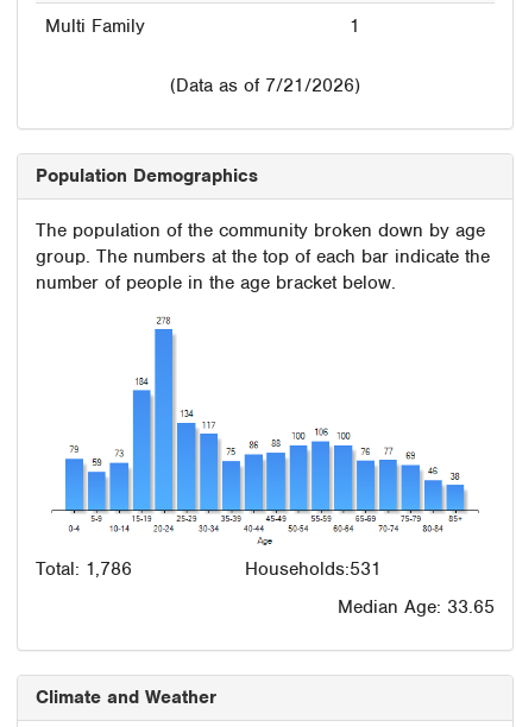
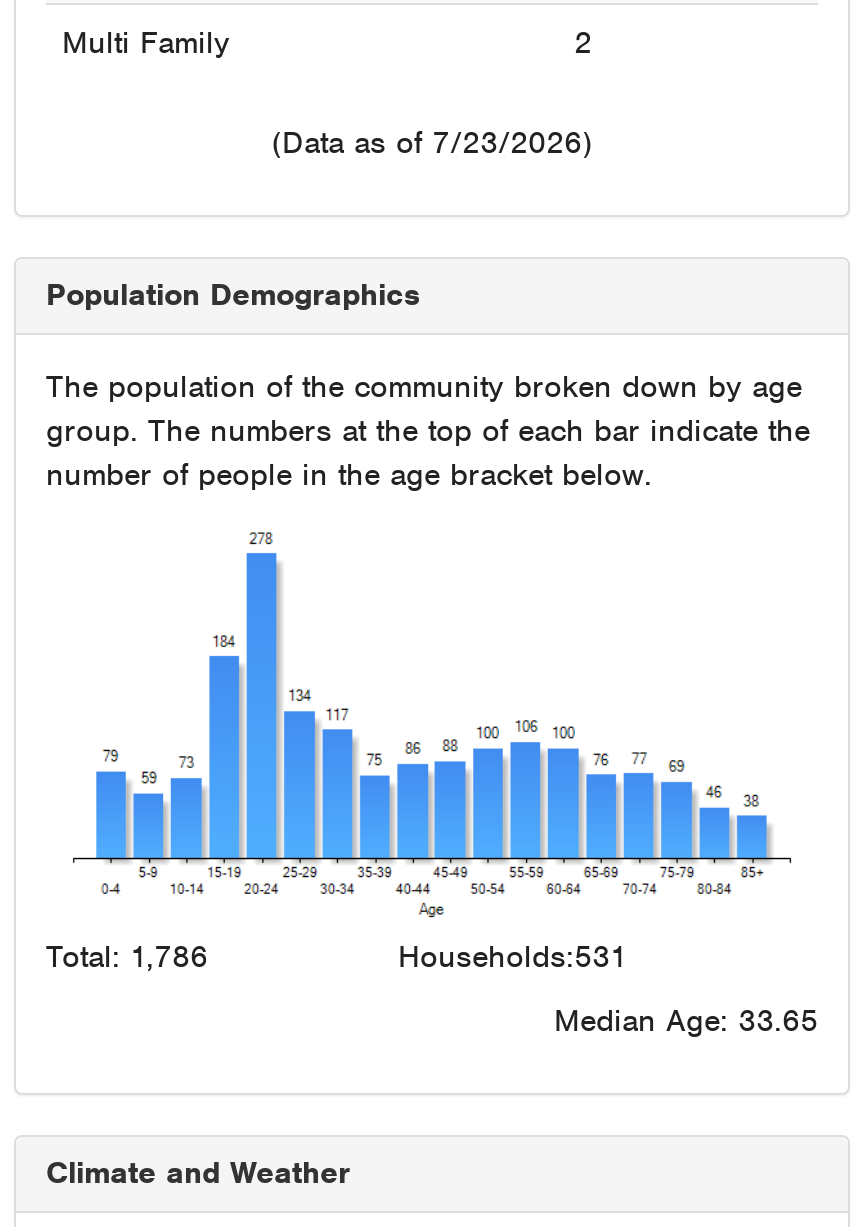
- 1
+ 2

- (Data as of 7/21/2026)
+ (Data as of 7/23/2026)
